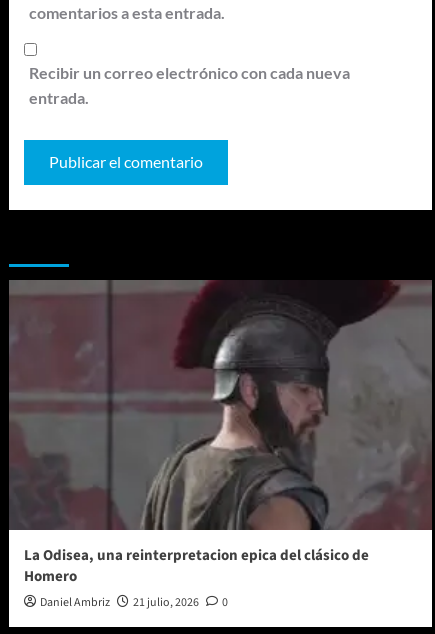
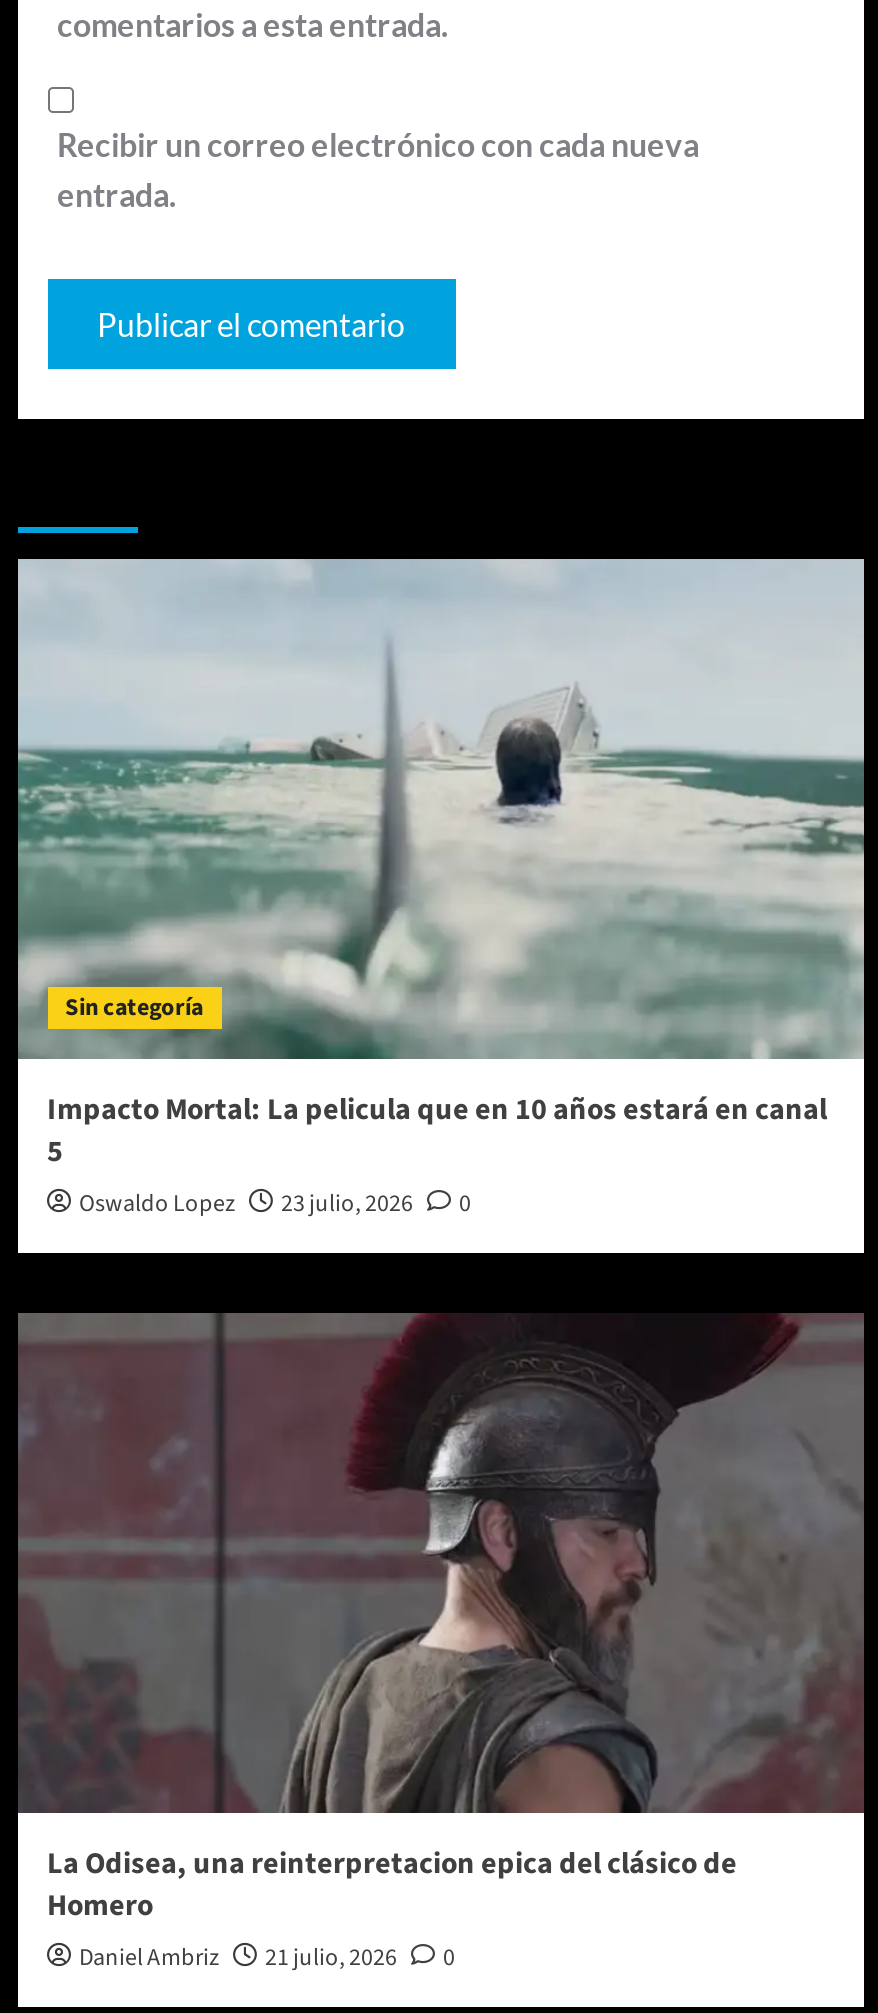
+ [image]
+ Sin categoría
+ Impacto Mortal: La pelicula que en 10 años estará en canal
+ 5
+ Oswaldo Lopez
+ 23 julio, 2026
+ 0
